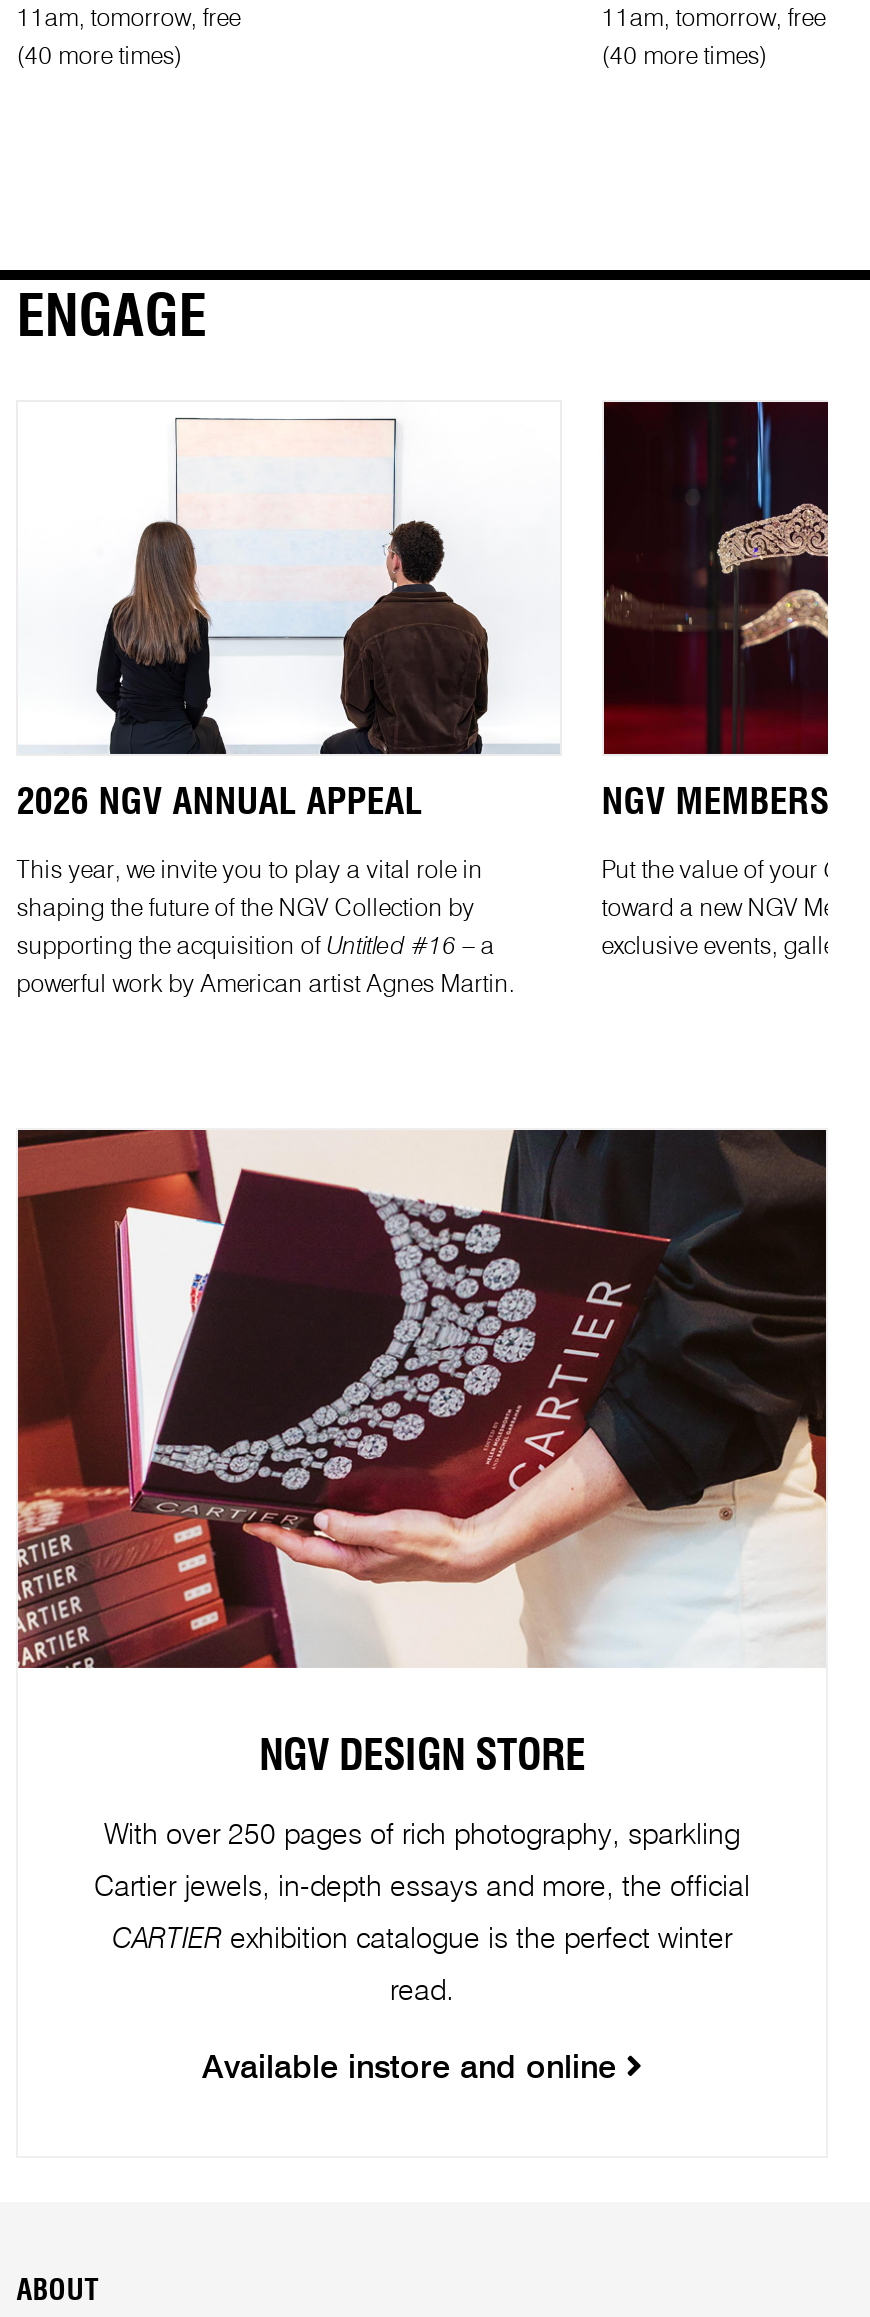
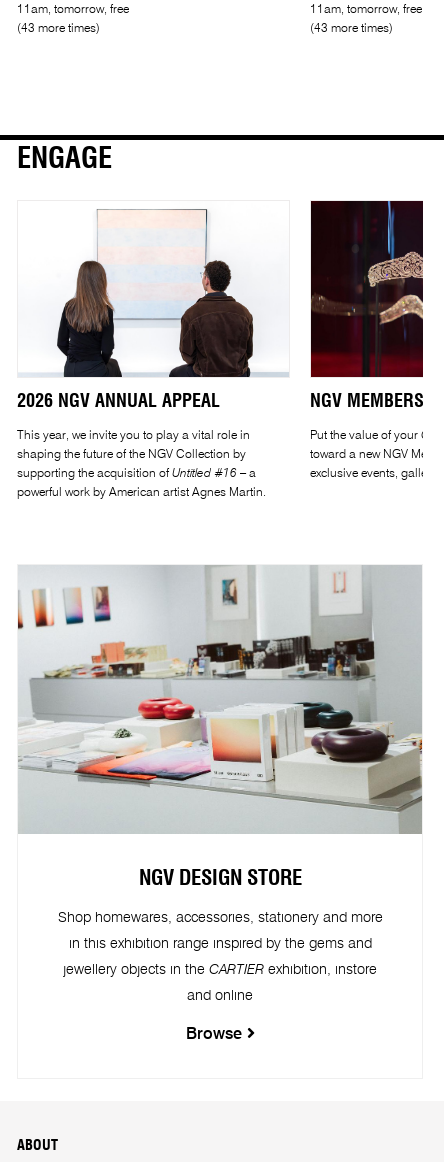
- (40 more times)
+ (43 more times)

- (40 more times)
+ (43 more times)

- [image]
+ [image]

- With over 250 pages of rich photography, sparkling
+ Shop homewares, accessories, stationery and more

- Cartier jewels, in-depth essays and more, the official
+ in this exhibition range inspired by the gems and

- CARTIER exhibition catalogue is the perfect winter
+ jewellery objects in the CARTIER exhibition, instore

- read.
+ and online

- Available instore and online
+ Browse
